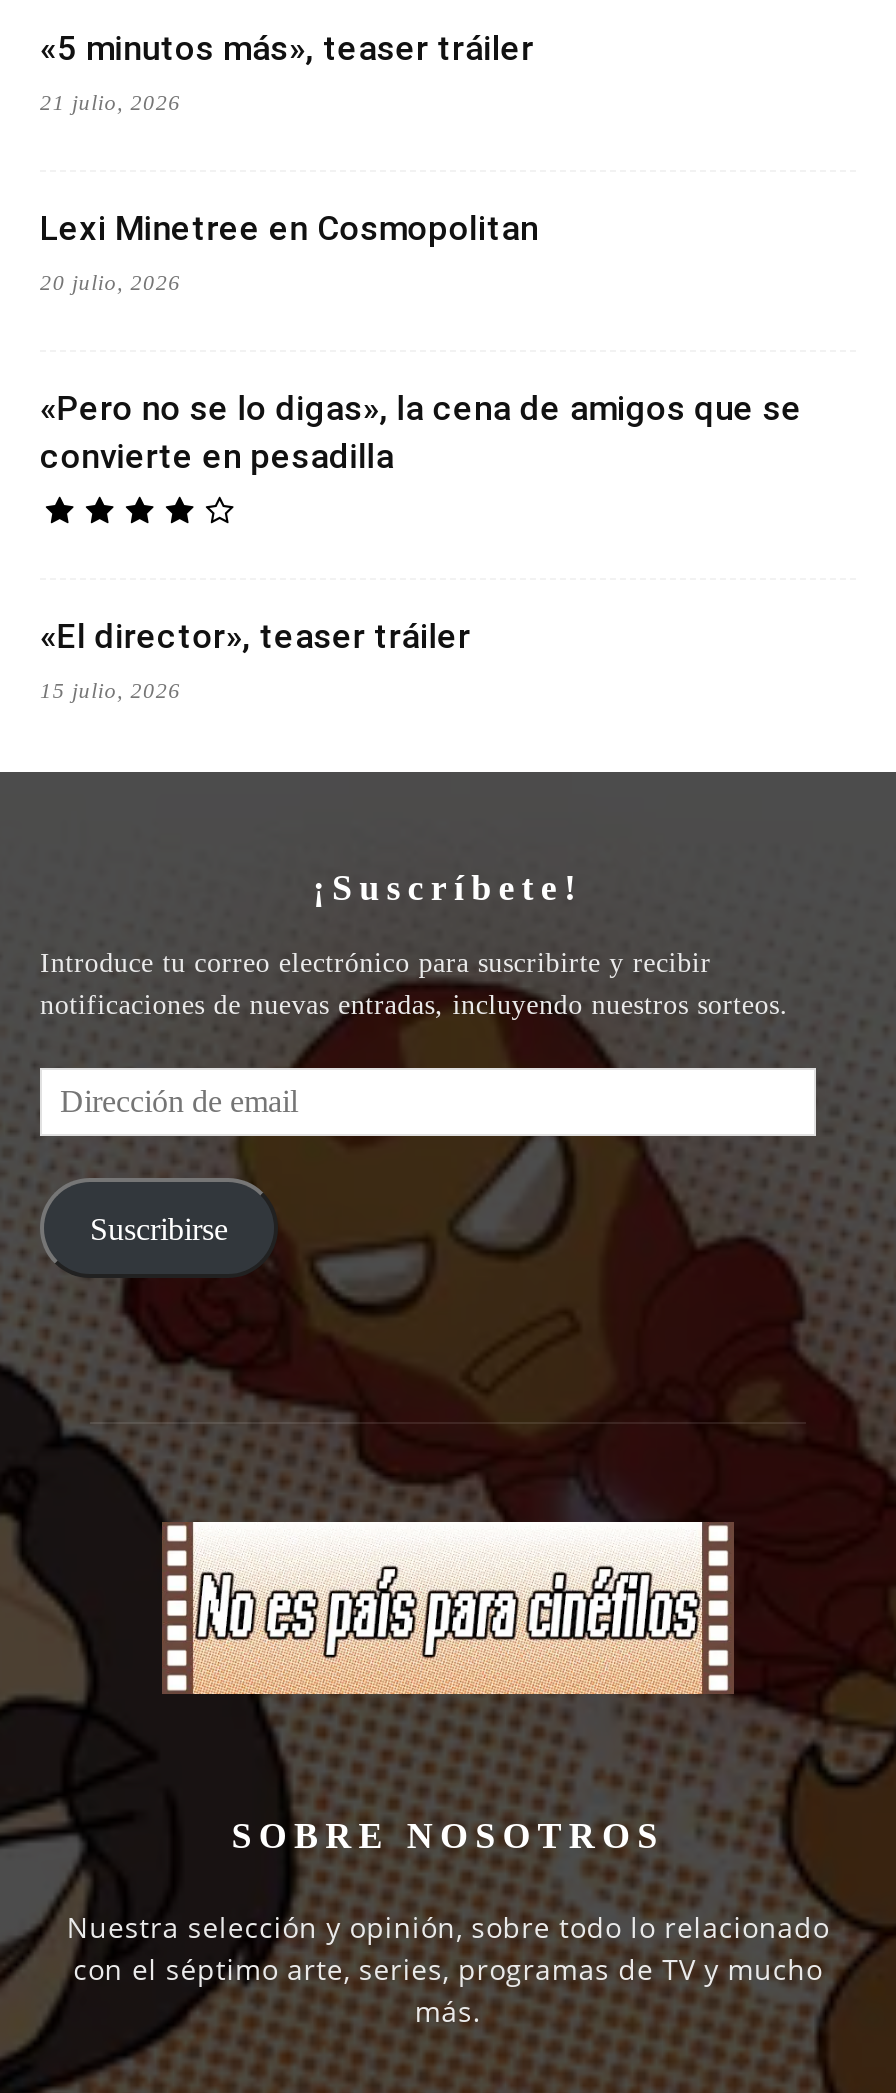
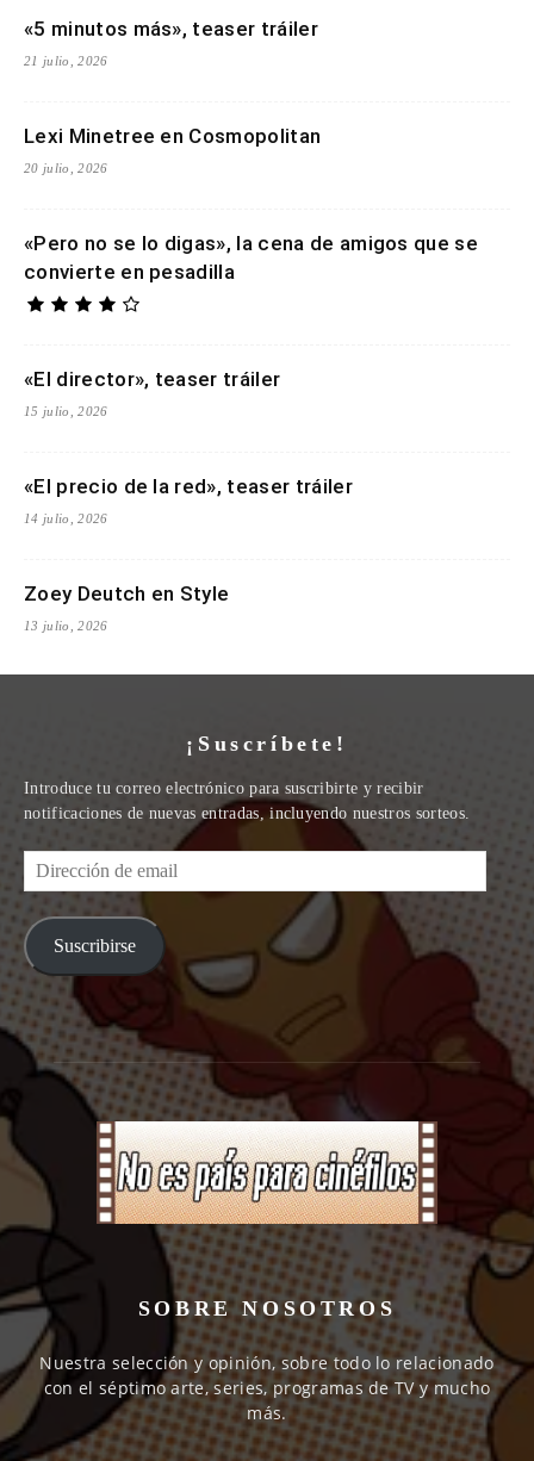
+ «El precio de la red», teaser tráiler
+ 14 julio, 2026
+ Zoey Deutch en Style
+ 13 julio, 2026
